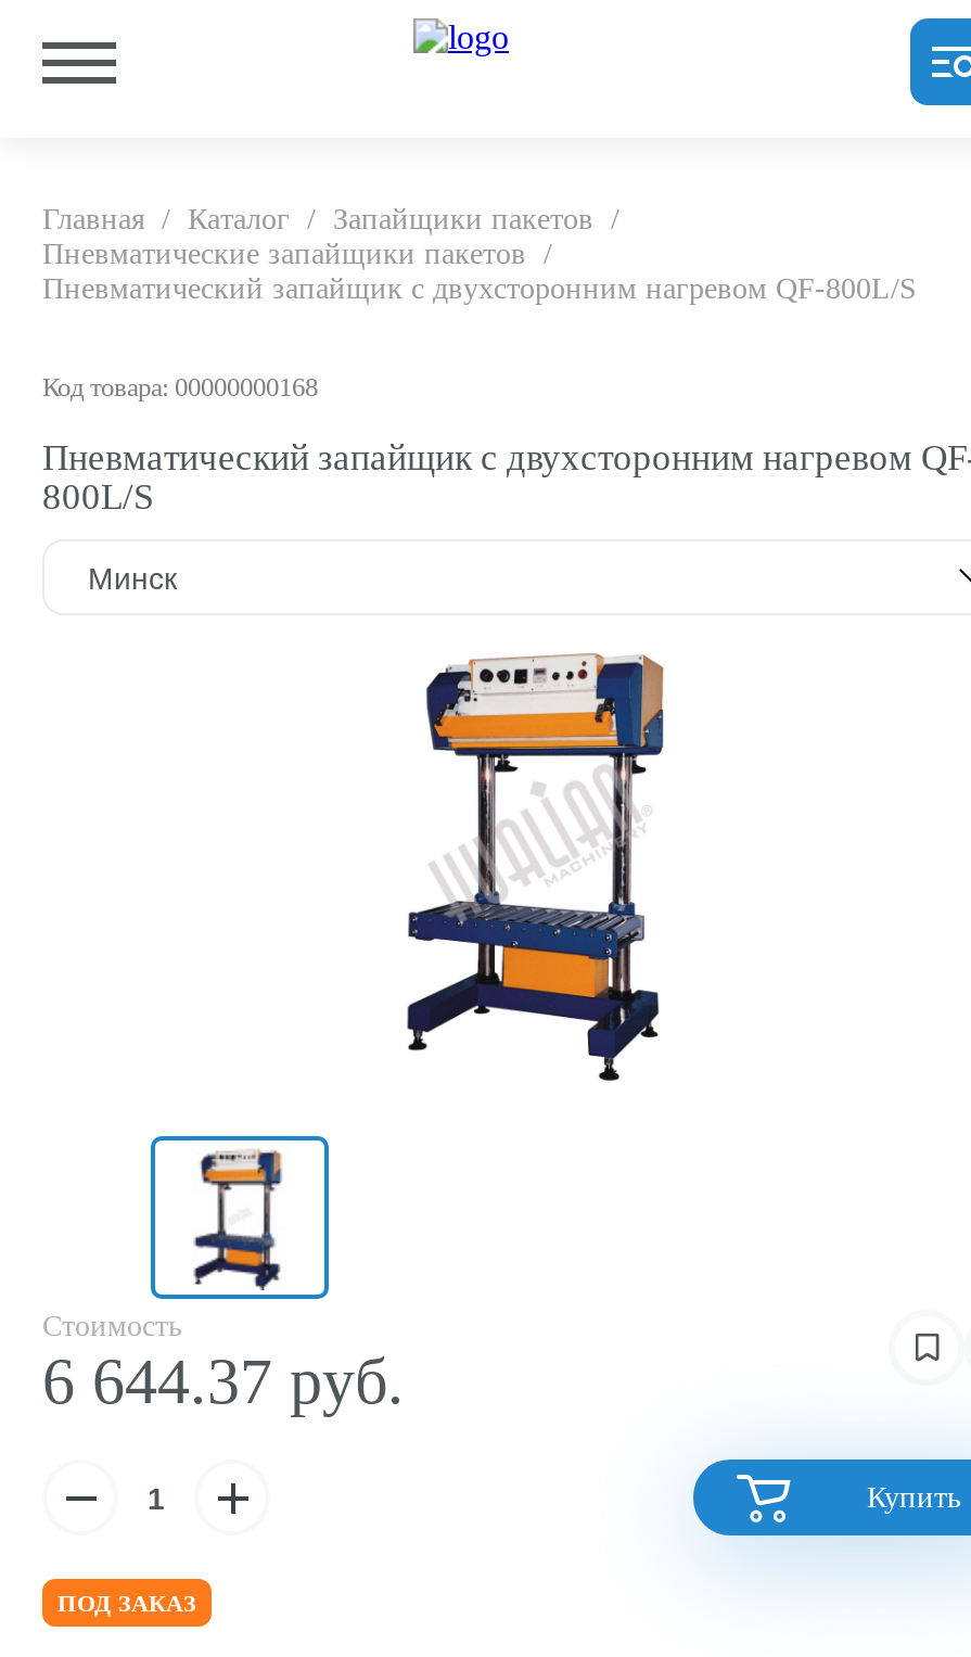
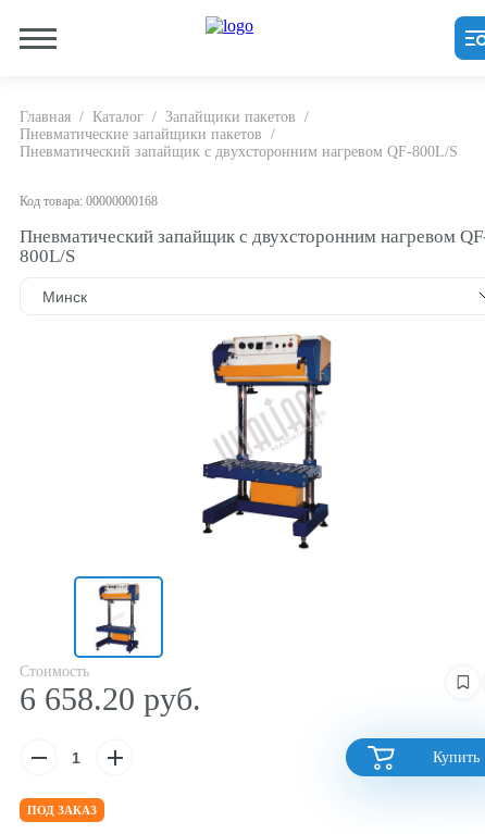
- 6 644.37 руб.
+ 6 658.20 руб.
